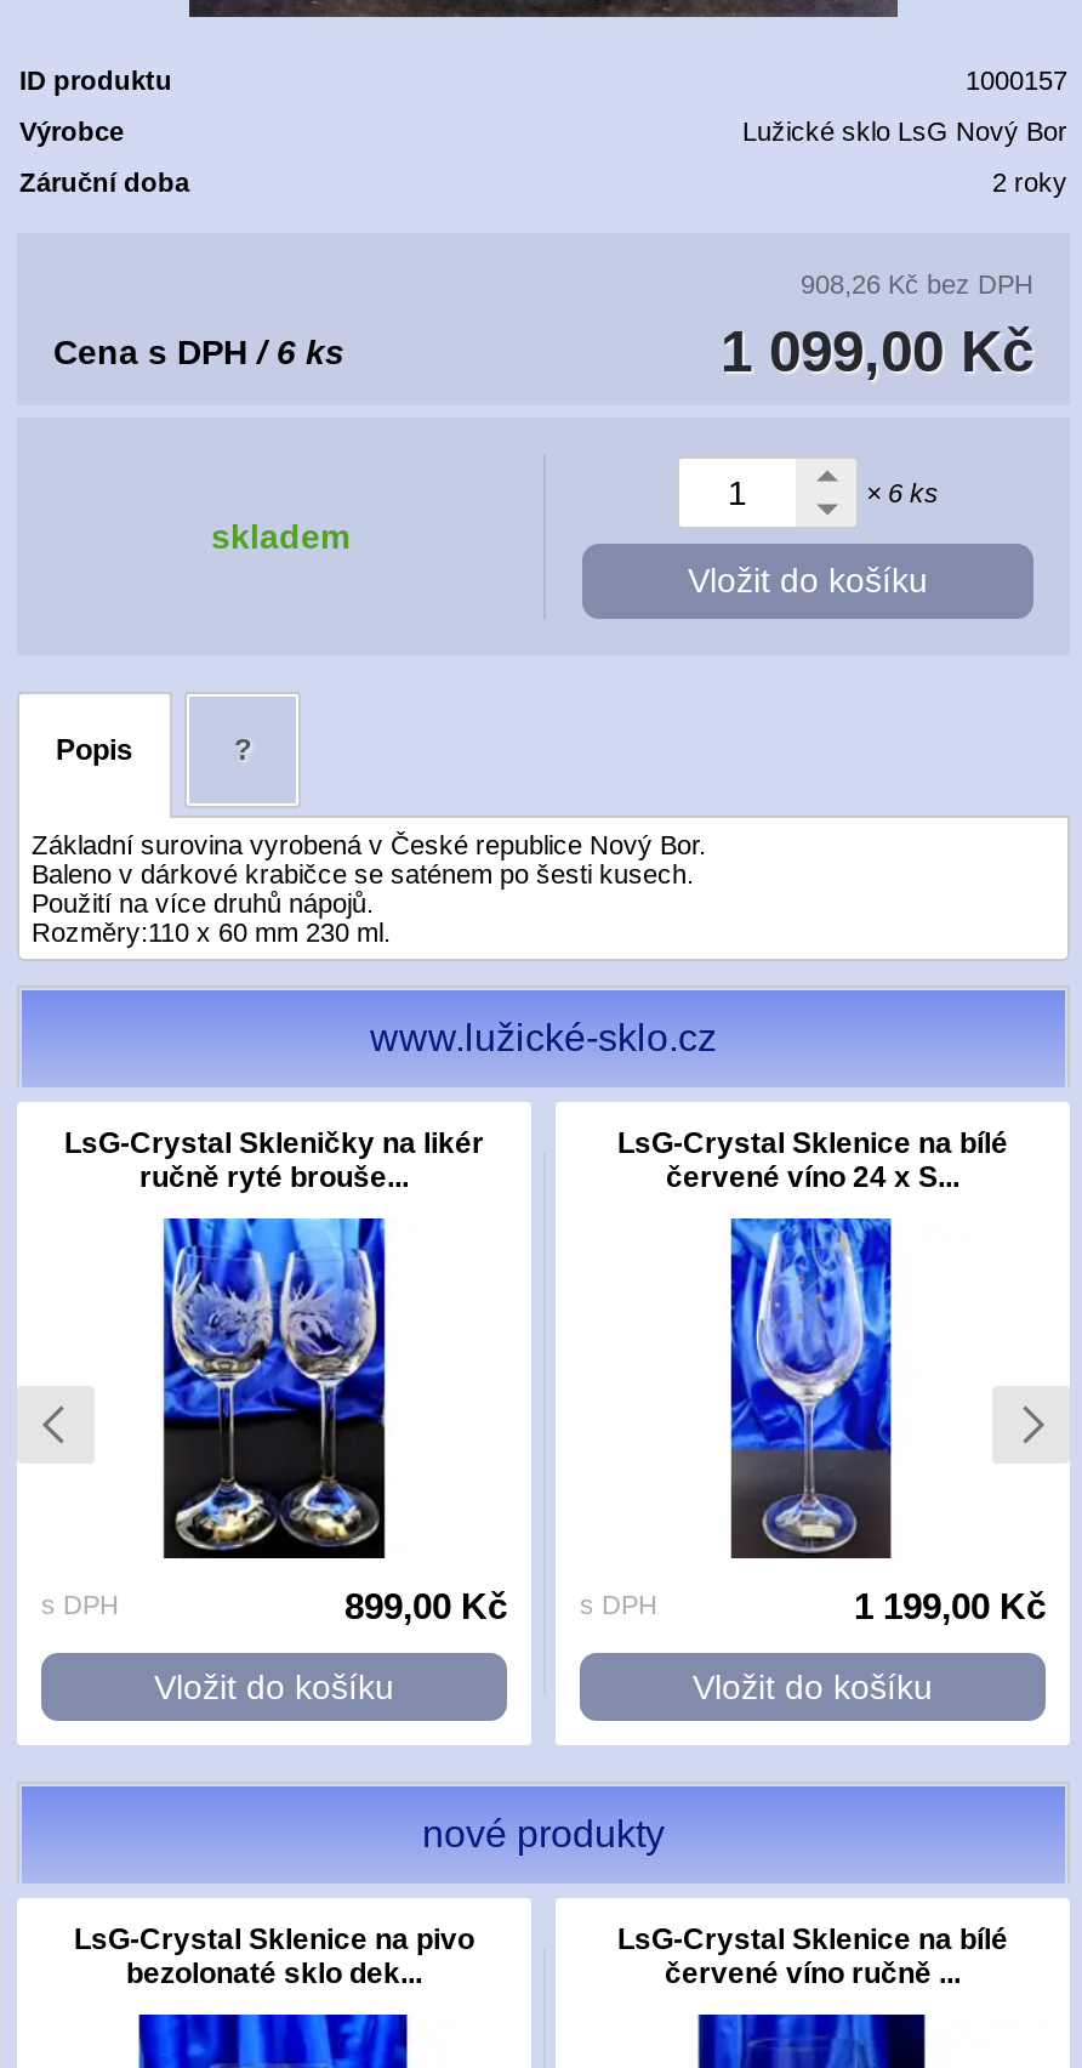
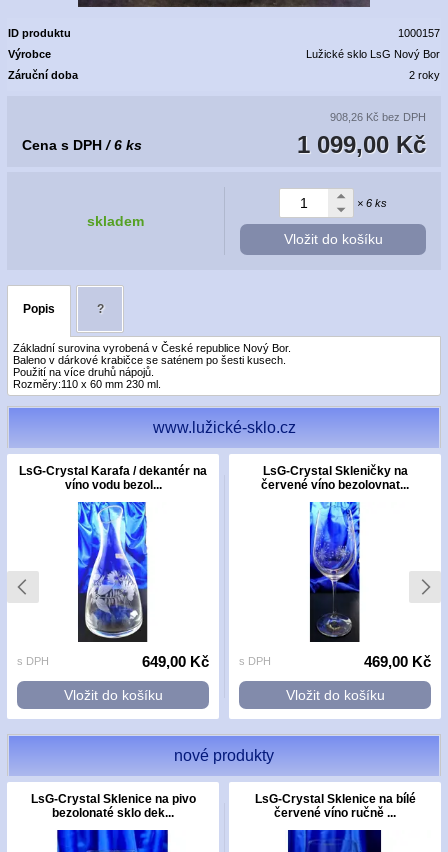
- LsG-Crystal Skleničky na likér
- ručně ryté brouše...
+ LsG-Crystal Karafa / dekantér na
+ víno vodu bezol...

- LsG-Crystal Sklenice na bílé
- červené víno 24 x S...
+ LsG-Crystal Skleničky na
+ červené víno bezolovnat...

- [image]
- 899,00 Kč
+ [image]
+ 649,00 Kč

- [image]
- 1 199,00 Kč
+ [image]
+ 469,00 Kč
